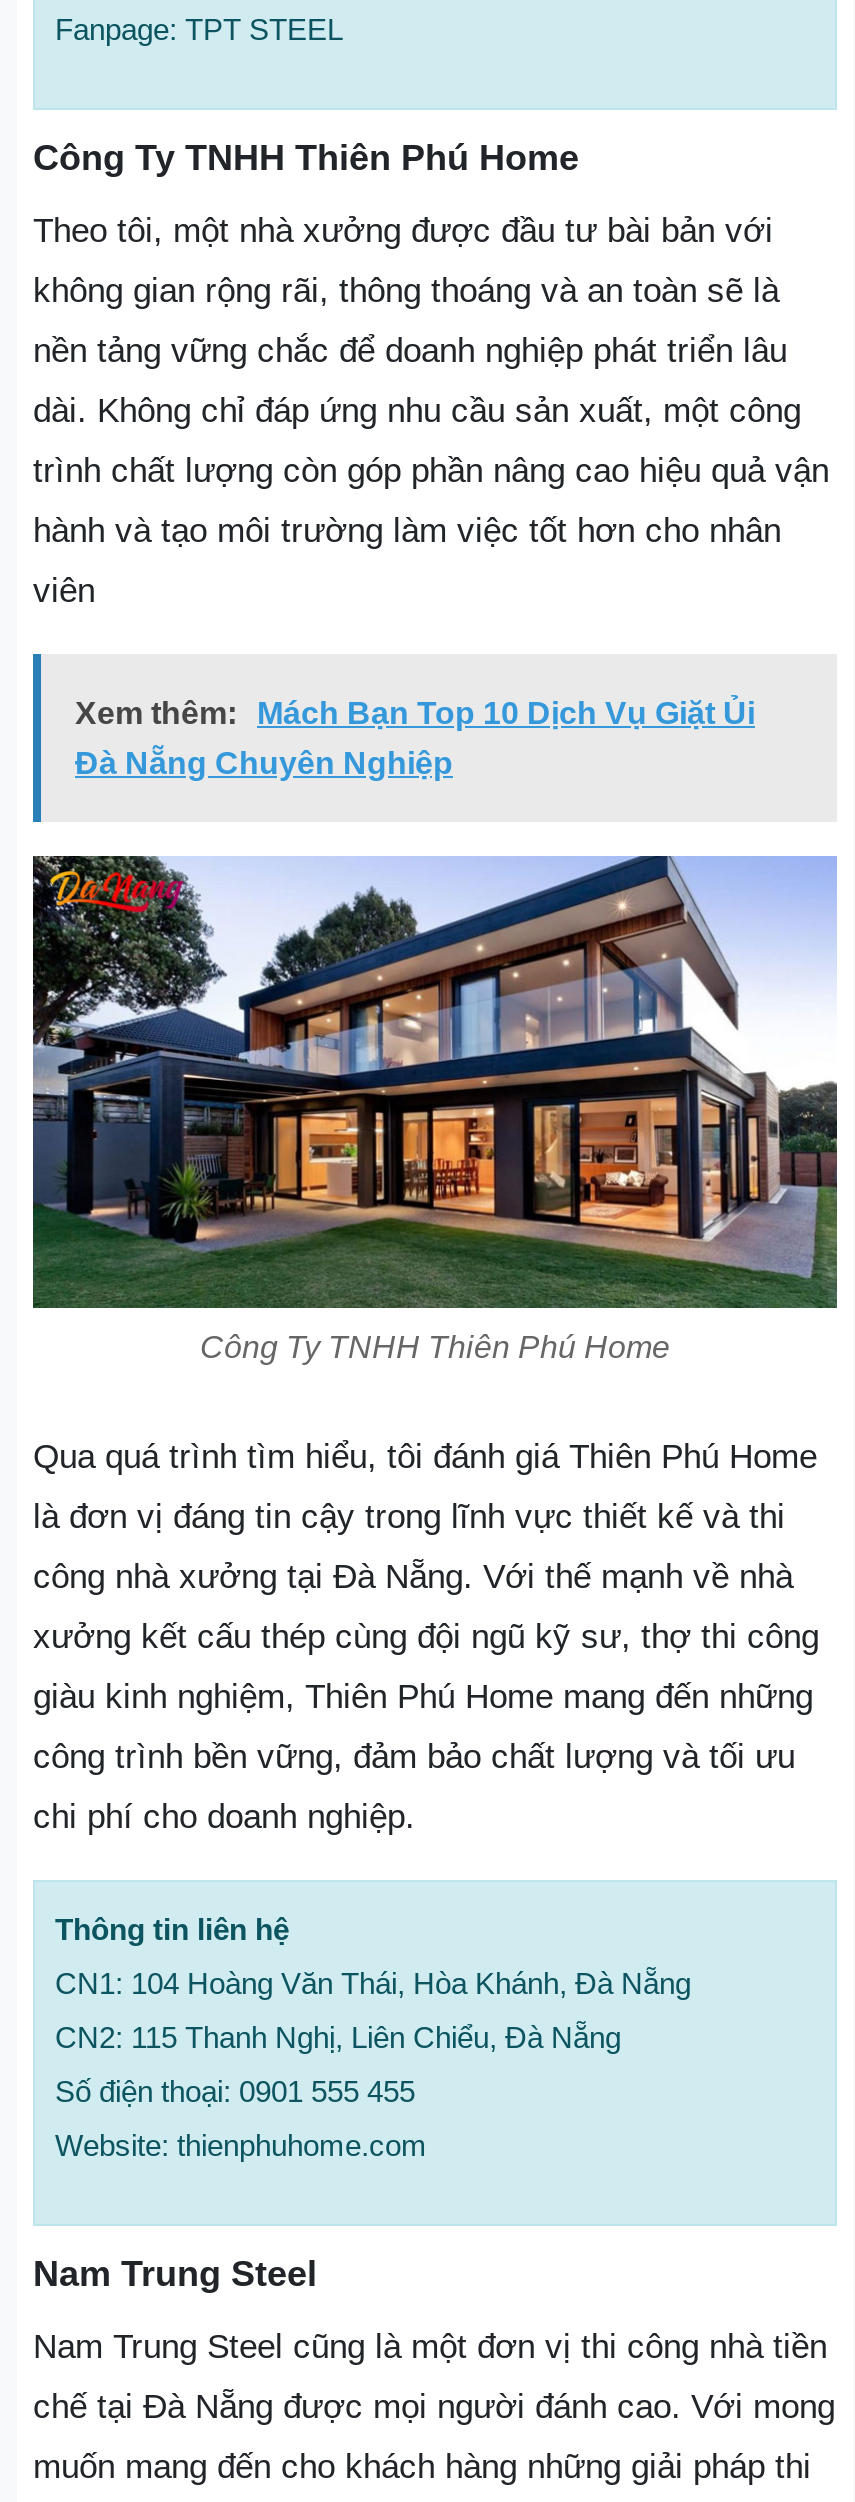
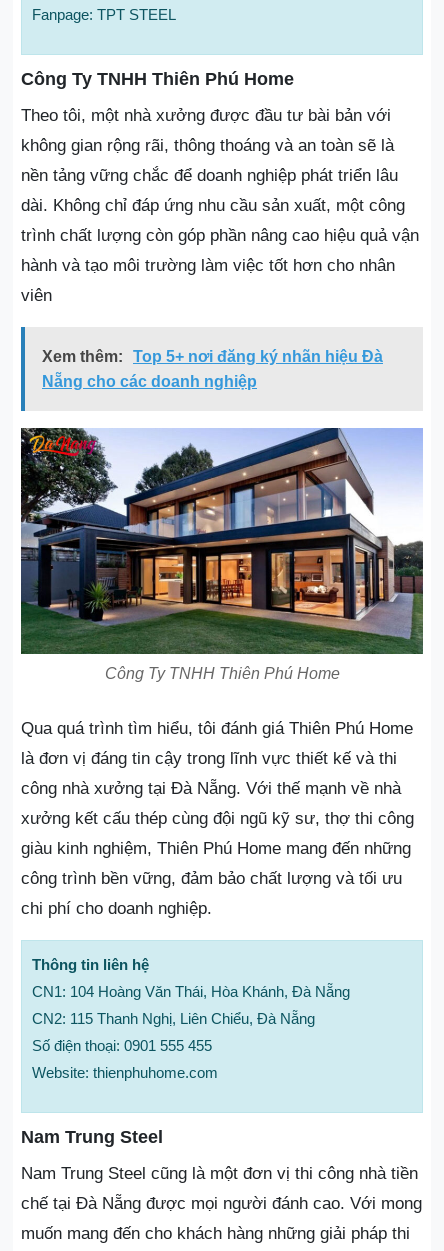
- Xem thêm: Mách Bạn Top 10 Dịch Vụ Giặt Ủi
+ Xem thêm: Top 5+ nơi đăng ký nhãn hiệu Đà

- Đà Nẵng Chuyên Nghiệp
+ Nẵng cho các doanh nghiệp
